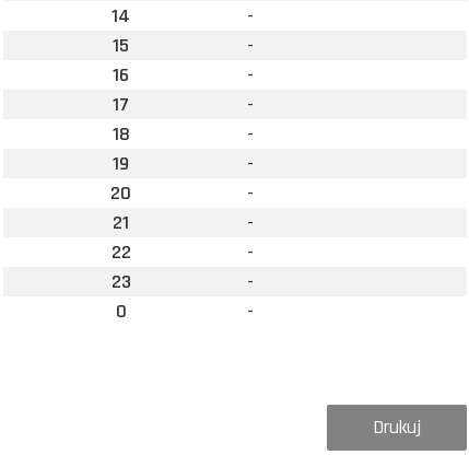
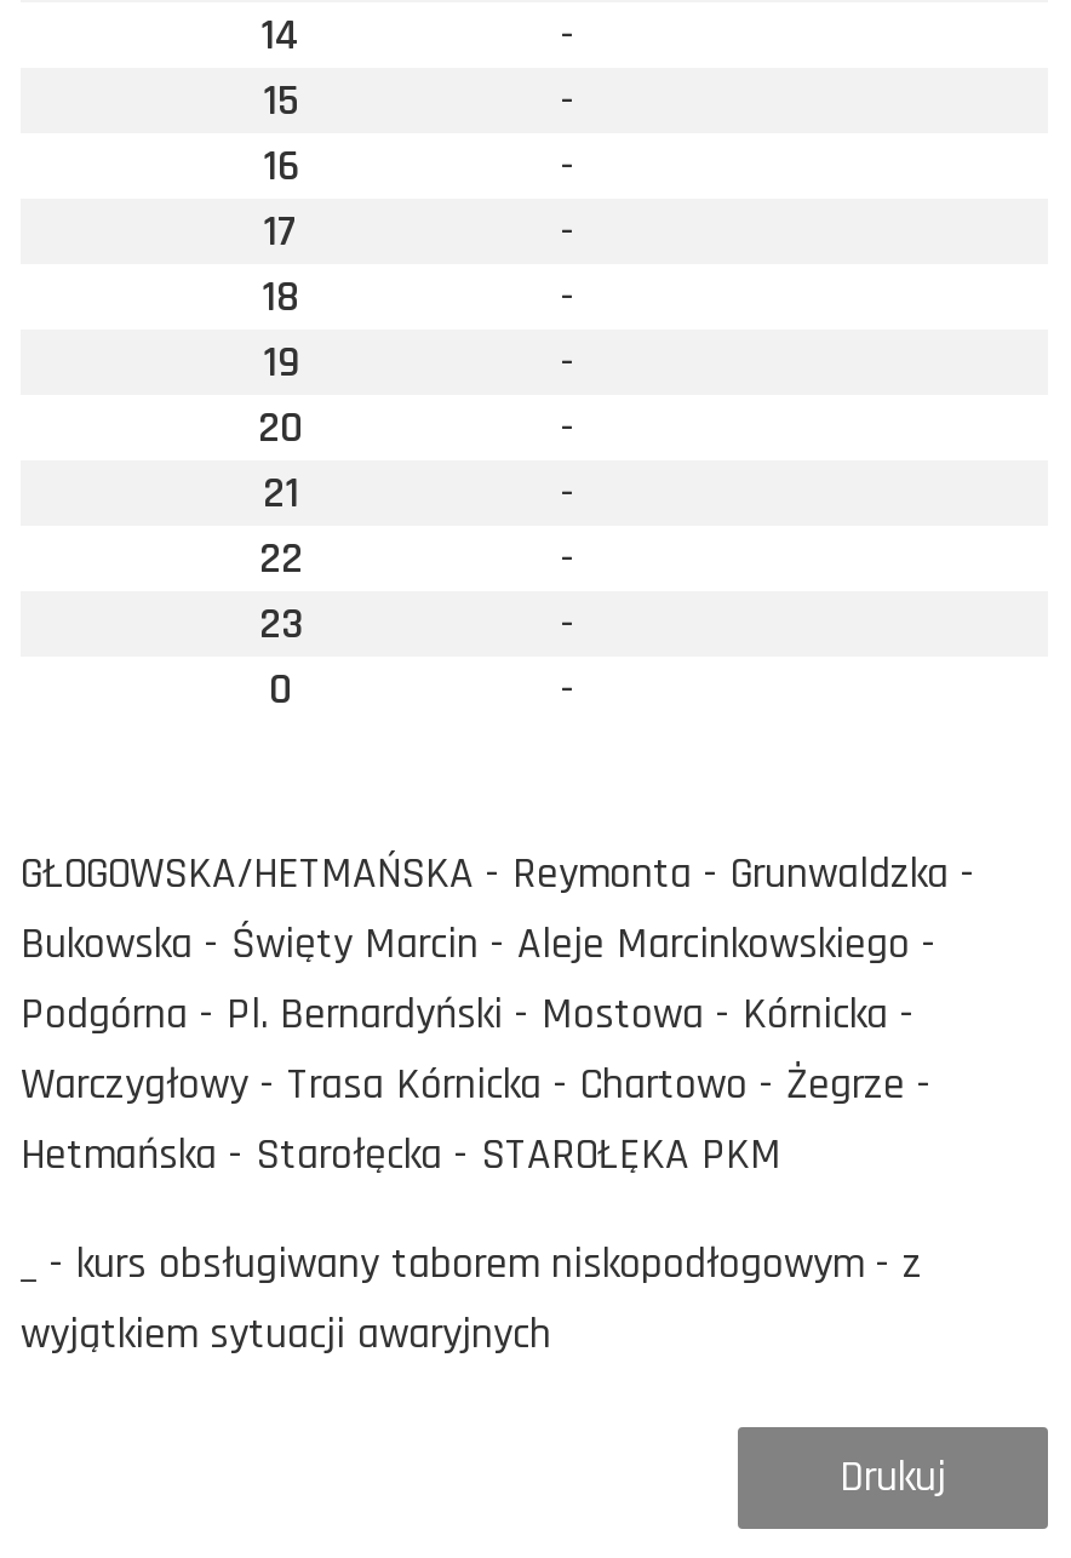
+ GŁOGOWSKA/HETMAŃSKA - Reymonta - Grunwaldzka -
+ Bukowska - Święty Marcin - Aleje Marcinkowskiego -
+ Podgórna - Pl. Bernardyński - Mostowa - Kórnicka -
+ Warczygłowy - Trasa Kórnicka - Chartowo - Żegrze -
+ Hetmańska - Starołęcka - STAROŁĘKA PKM
+ _ - kurs obsługiwany taborem niskopodłogowym - z
+ wyjątkiem sytuacji awaryjnych
